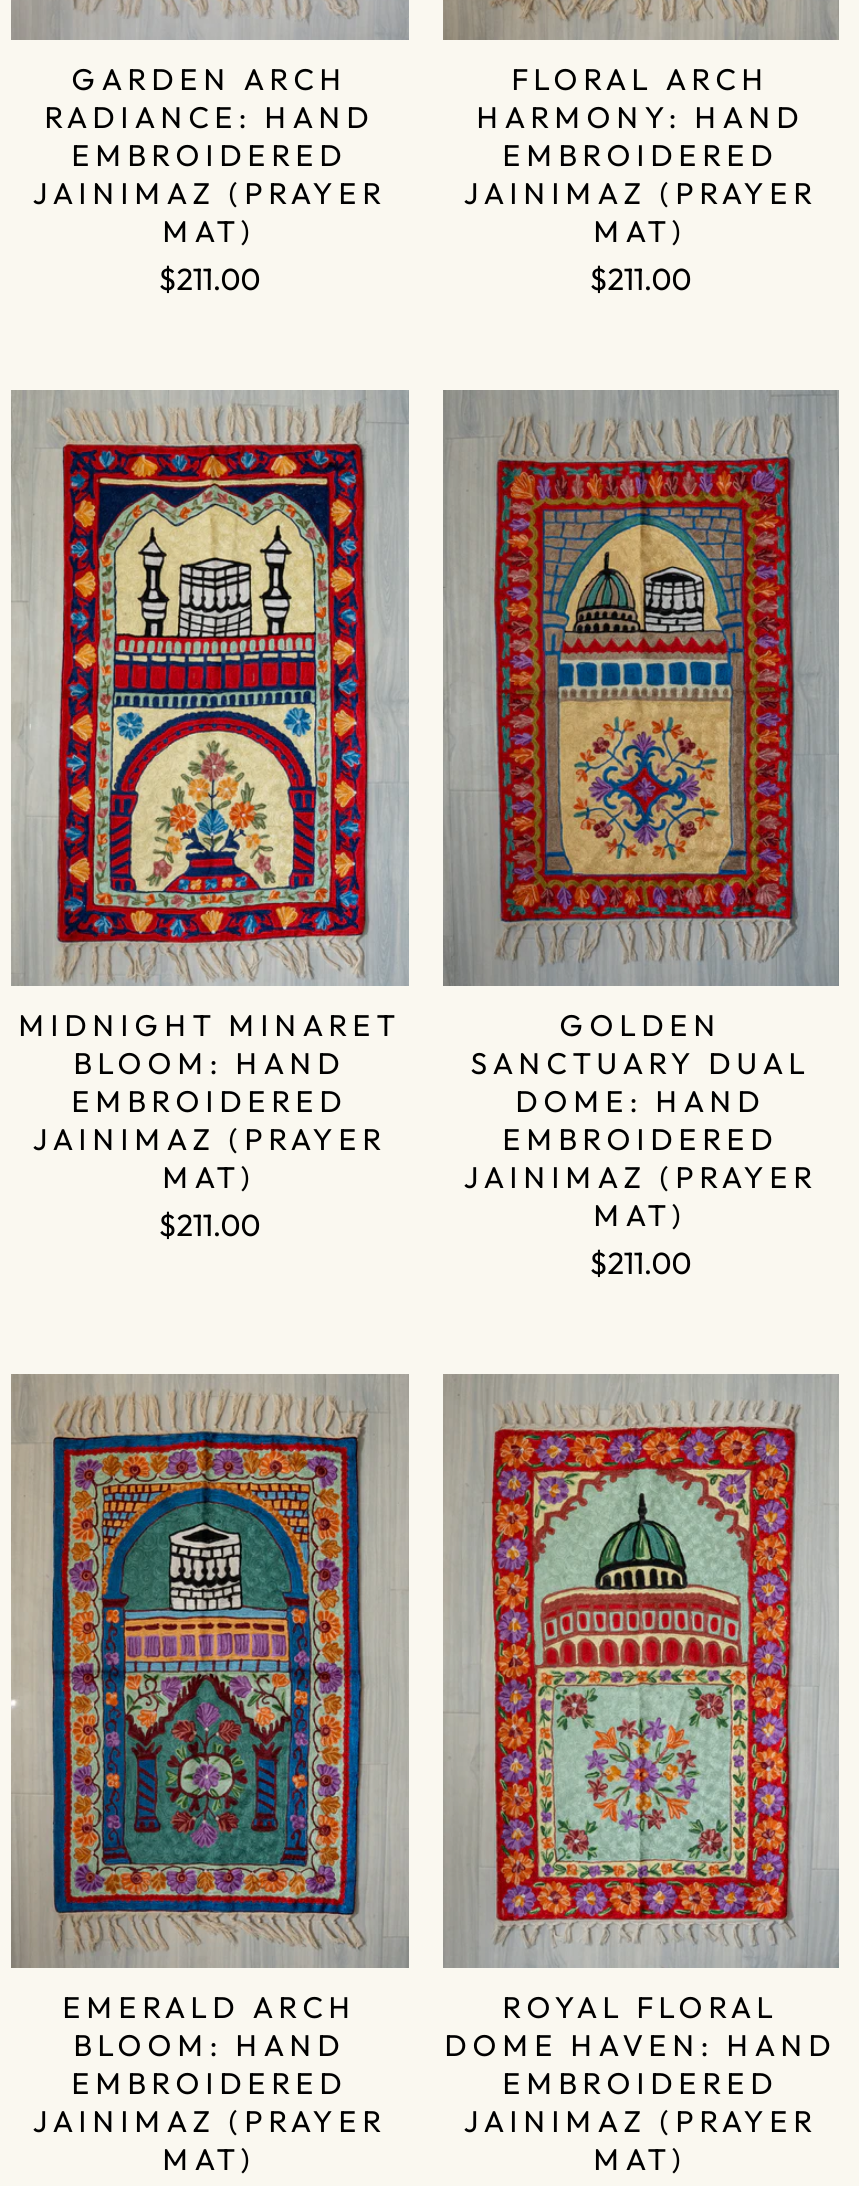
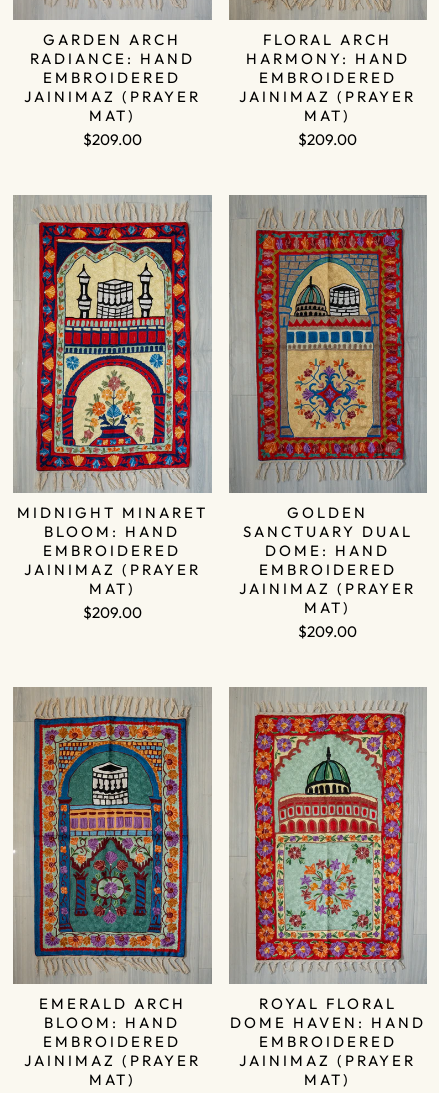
- $211.00
+ $209.00

- $211.00
+ $209.00

- $211.00
+ $209.00

- $211.00
+ $209.00
